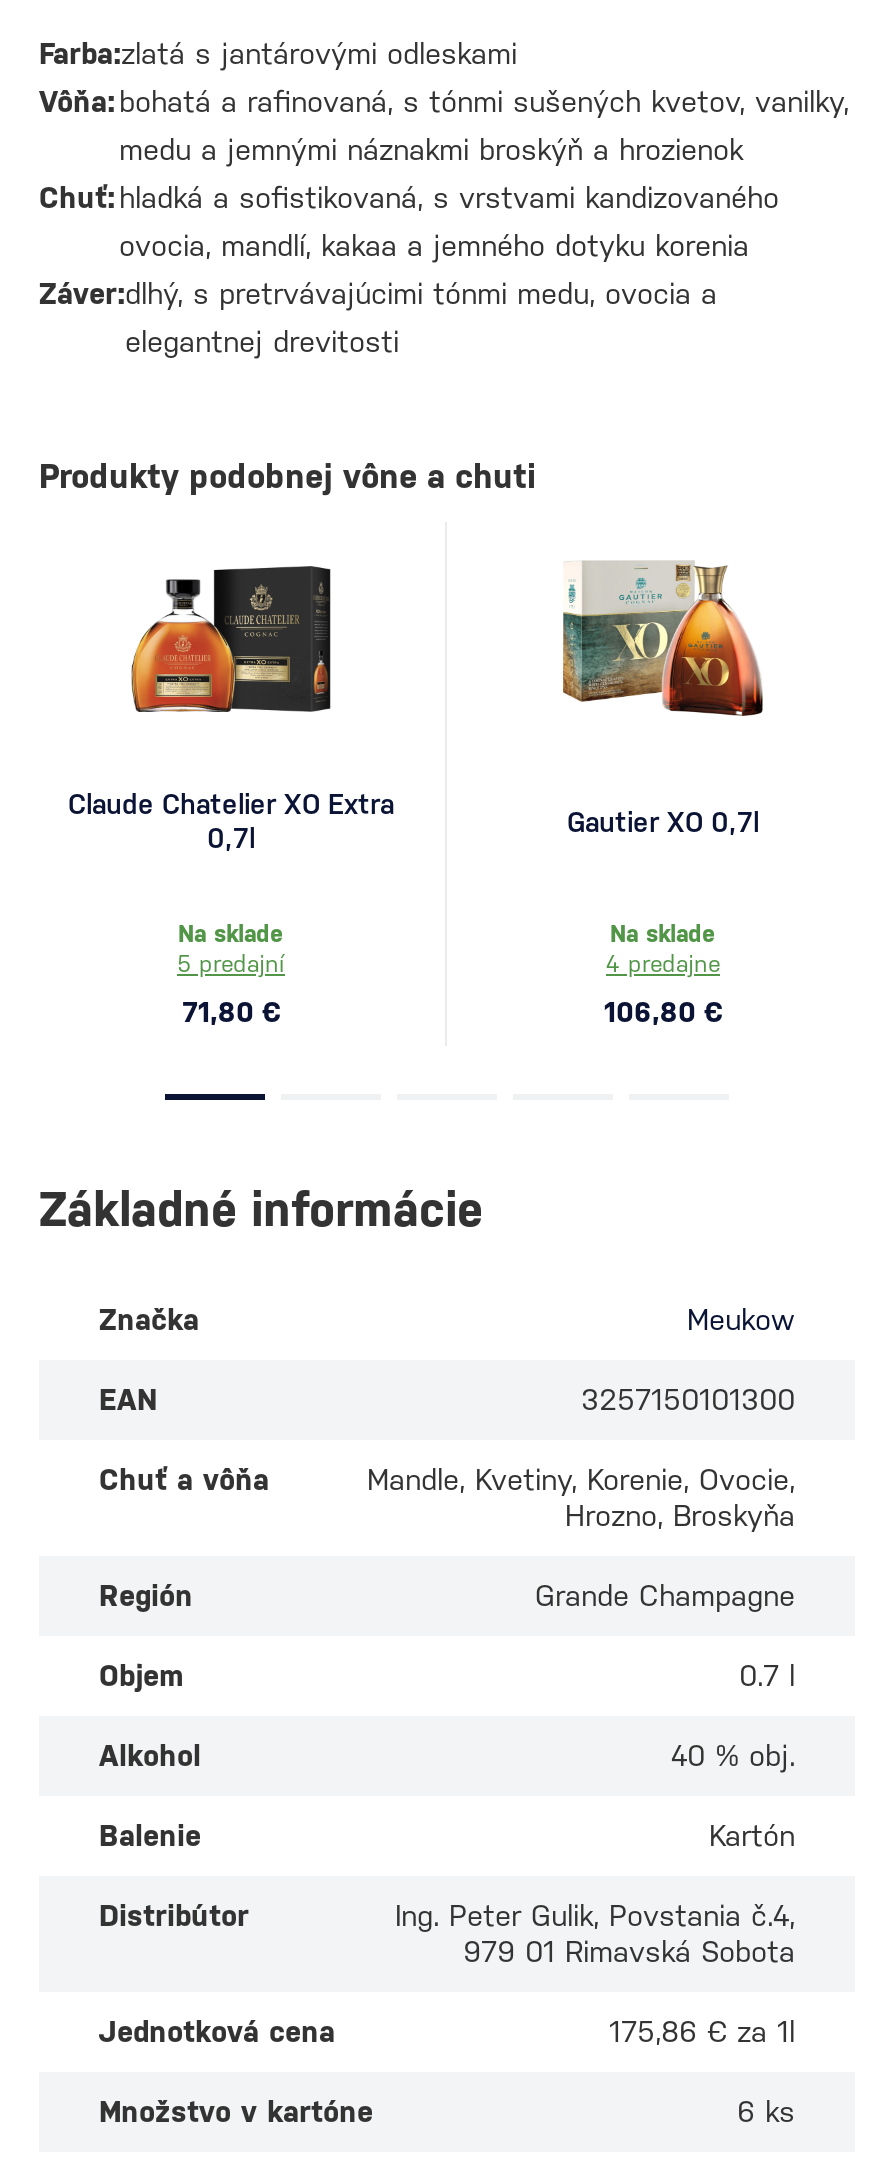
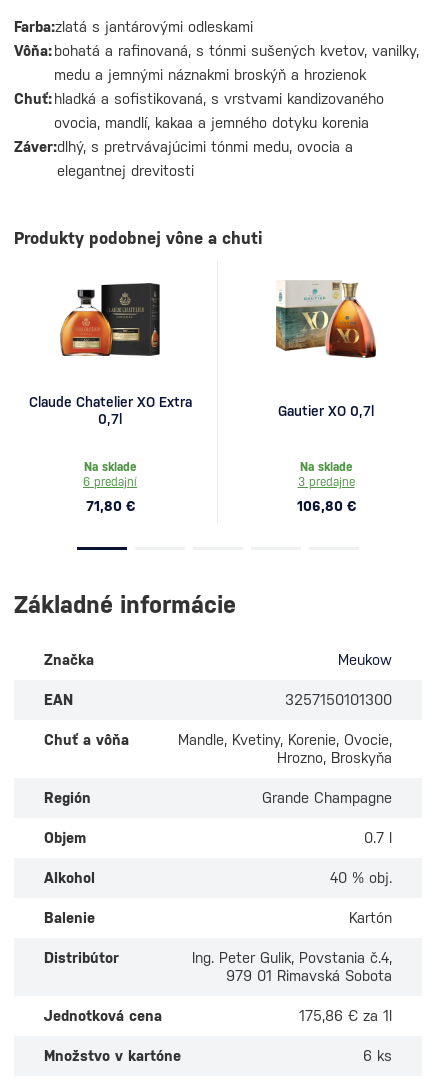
- 5 predajní
+ 6 predajní

- 4 predajne
+ 3 predajne
